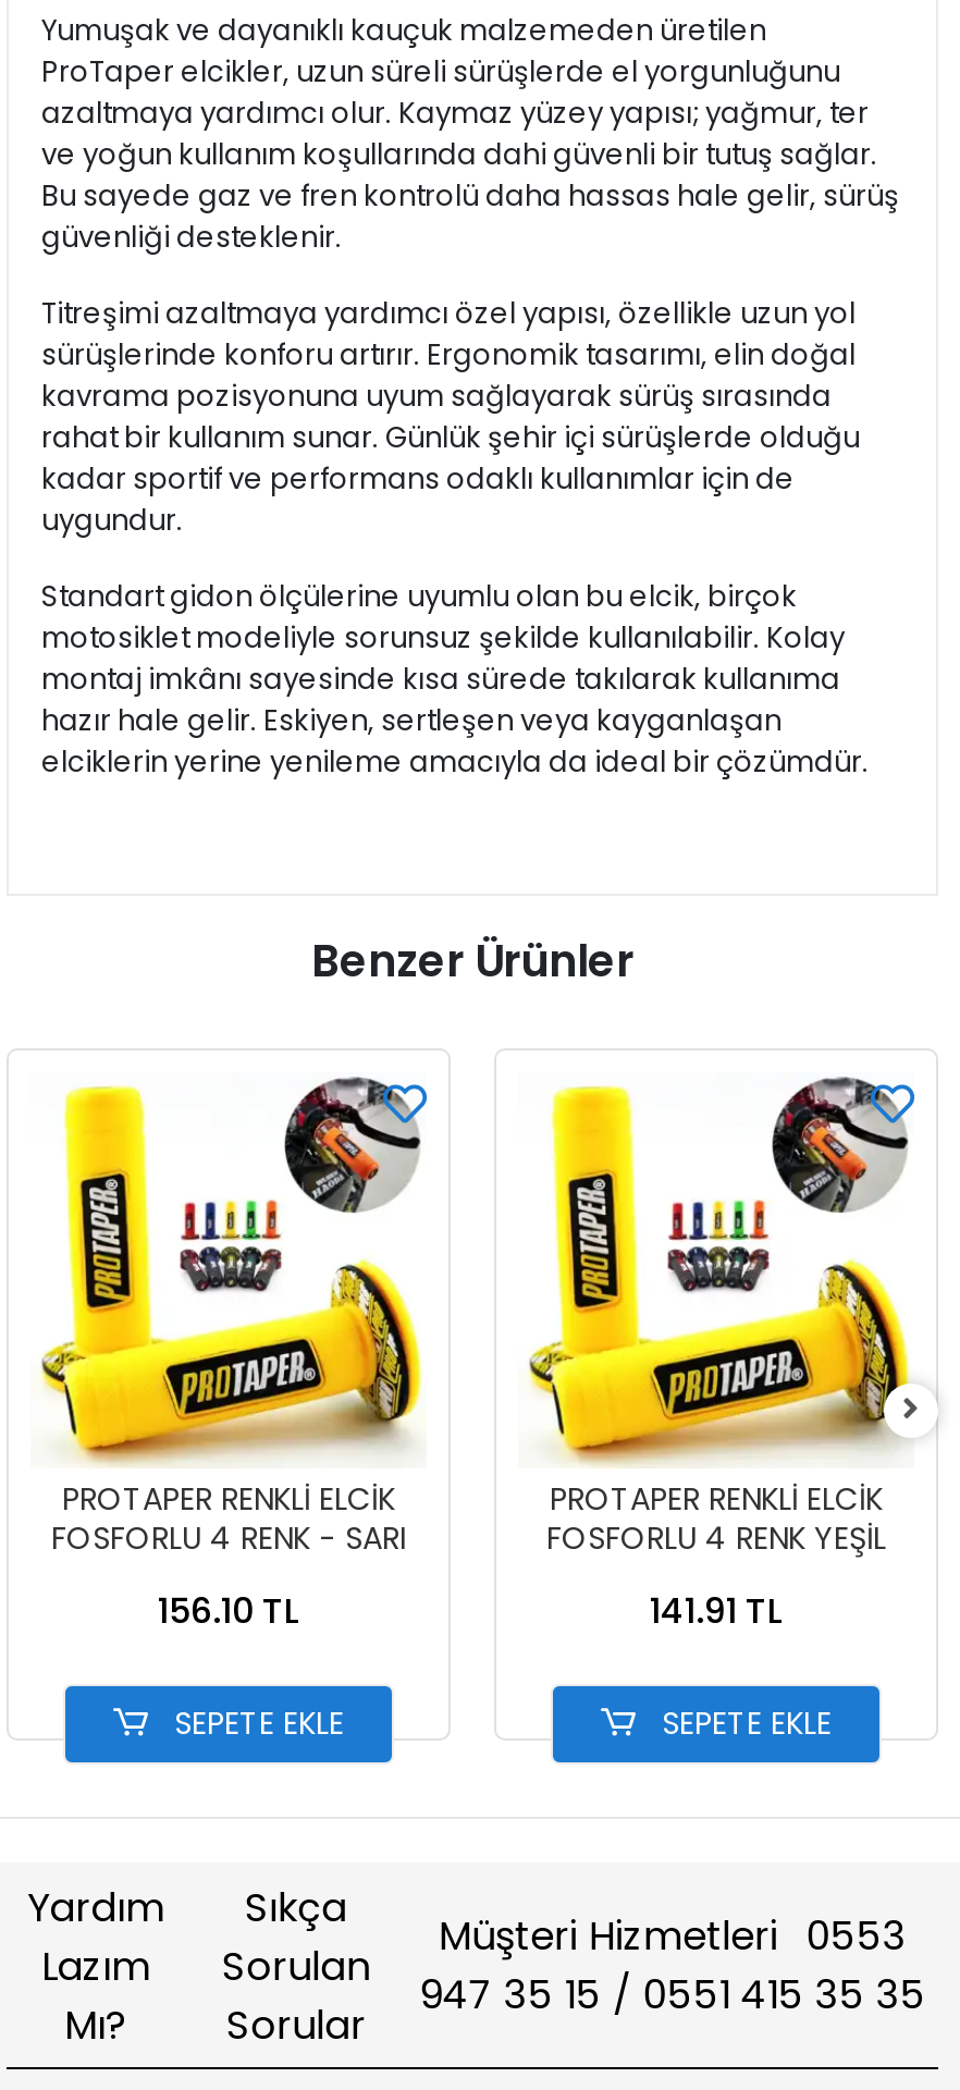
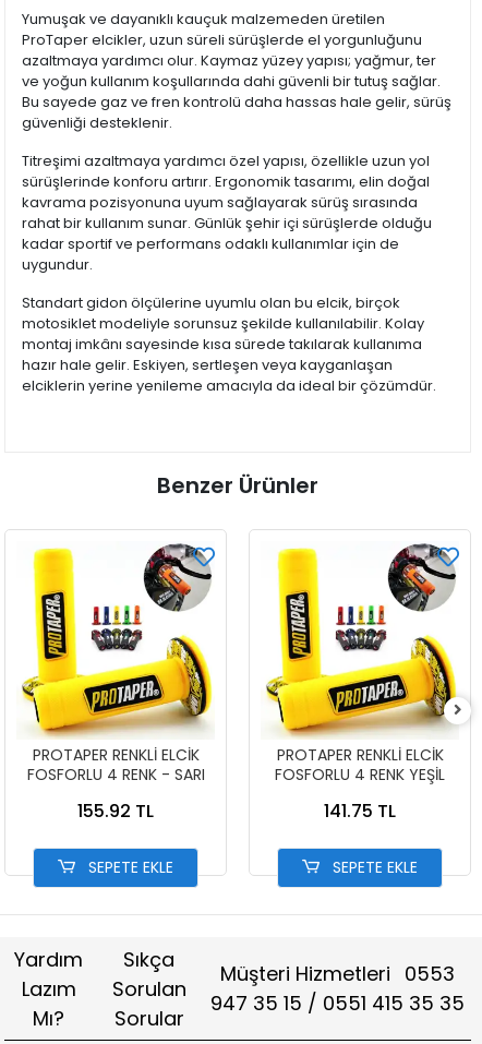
- 156.10 TL
+ 155.92 TL

- 141.91 TL
+ 141.75 TL
